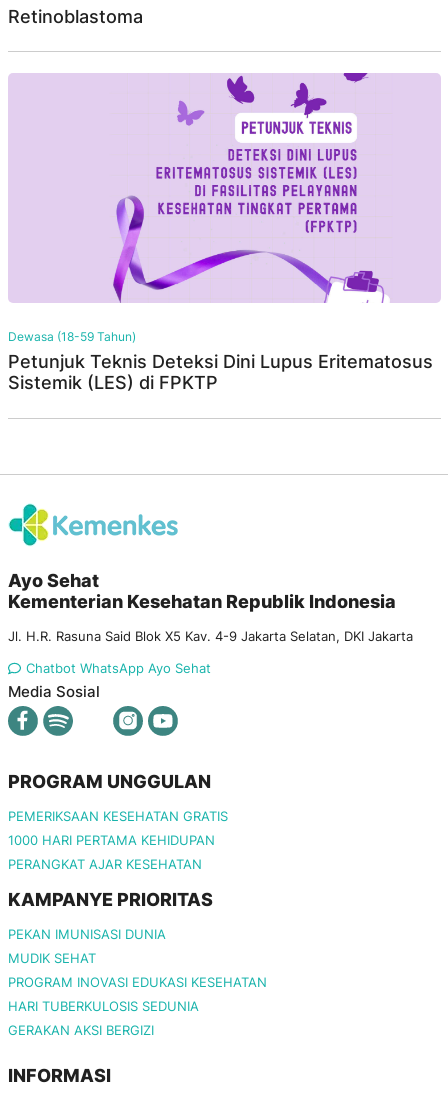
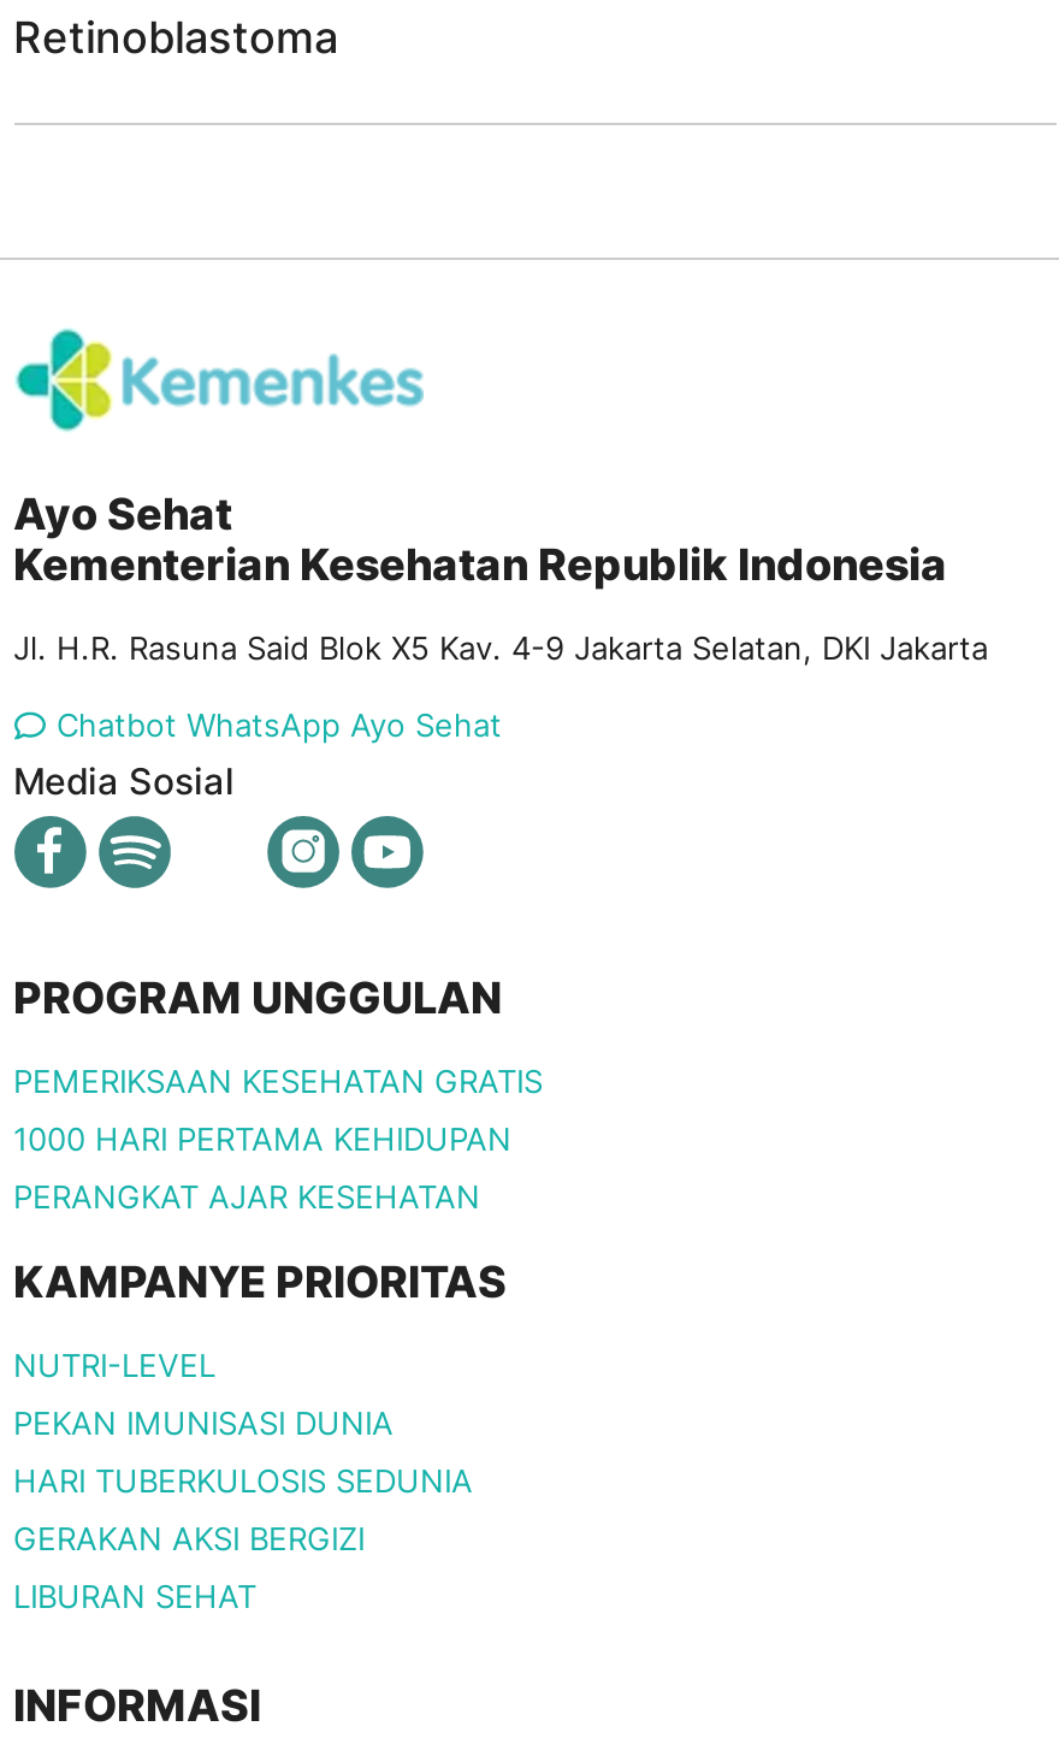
- [image]
- Dewasa (18-59 Tahun)
- Petunjuk Teknis Deteksi Dini Lupus Eritematosus
- Sistemik (LES) di FPKTP

+ NUTRI-LEVEL

- MUDIK SEHAT
- PROGRAM INOVASI EDUKASI KESEHATAN

moved up: HARI TUBERKULOSIS SEDUNIA | GERAKAN AKSI BERGIZI

+ LIBURAN SEHAT
